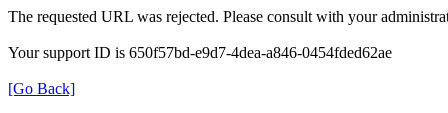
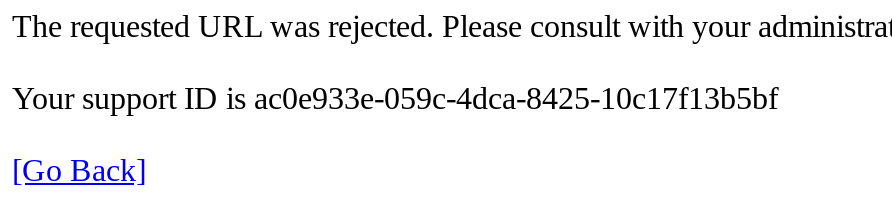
- Your support ID is 650f57bd-e9d7-4dea-a846-0454fded62ae
+ Your support ID is ac0e933e-059c-4dca-8425-10c17f13b5bf
